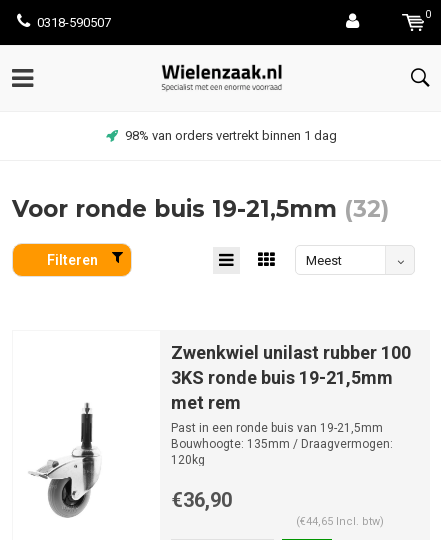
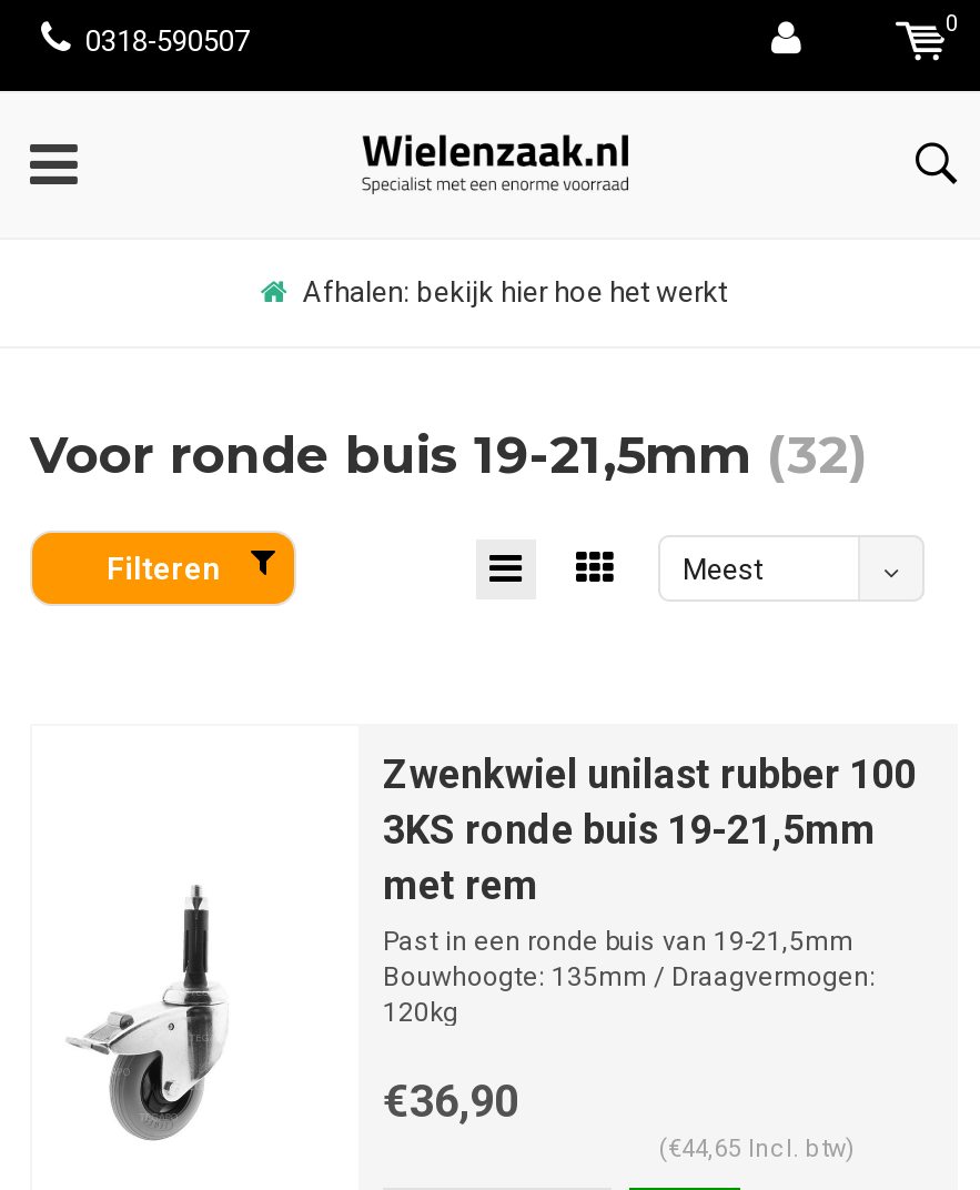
- 98% van orders vertrekt binnen 1 dag
+ Afhalen: bekijk hier hoe het werkt
